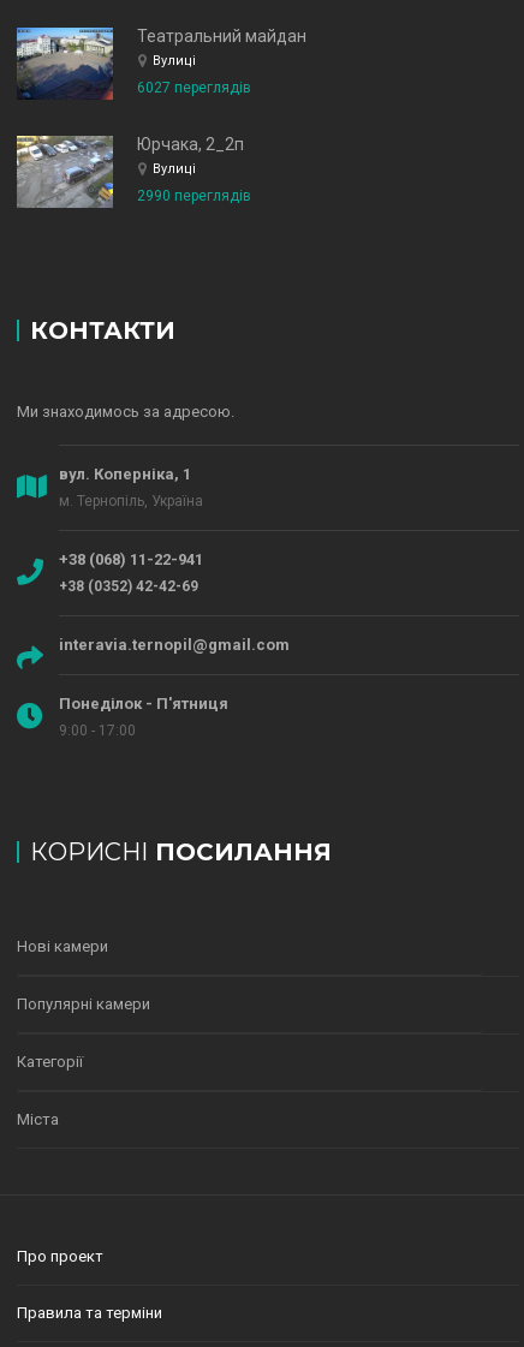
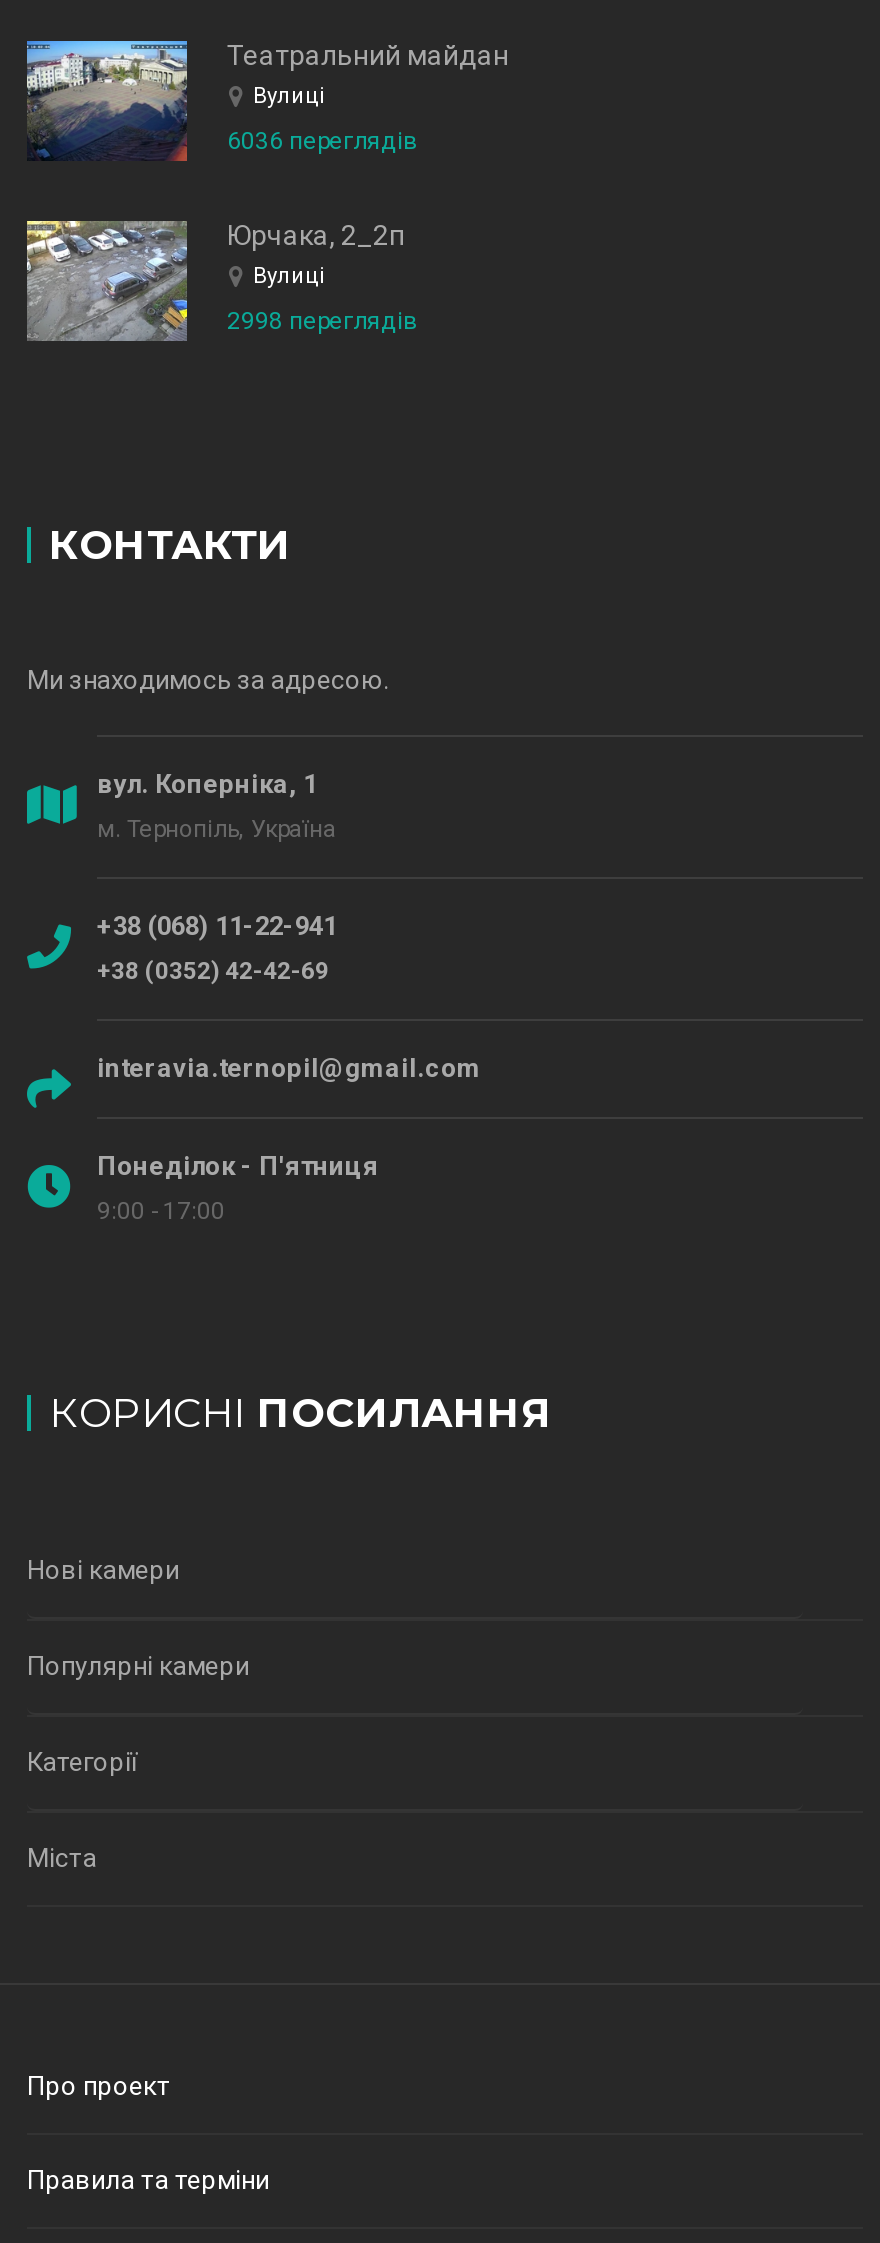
- 6027 переглядів
+ 6036 переглядів

- 2990 переглядів
+ 2998 переглядів
